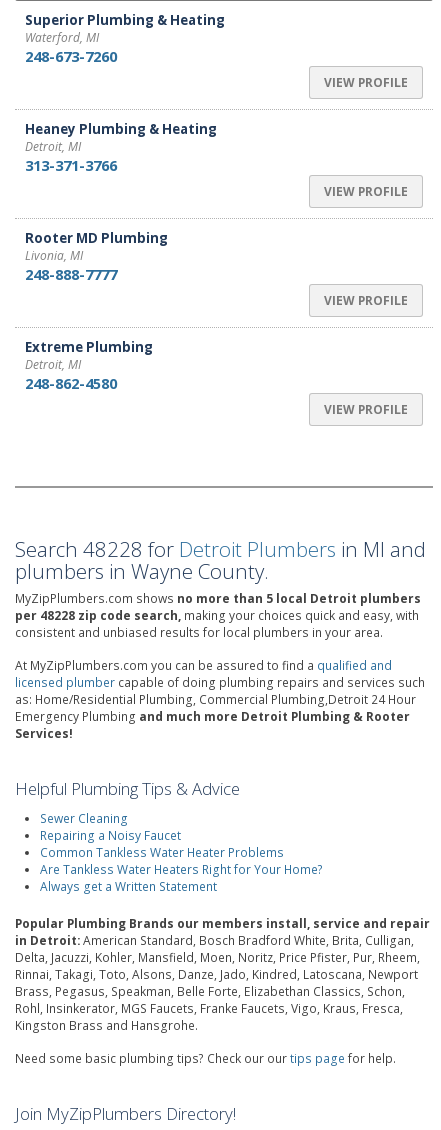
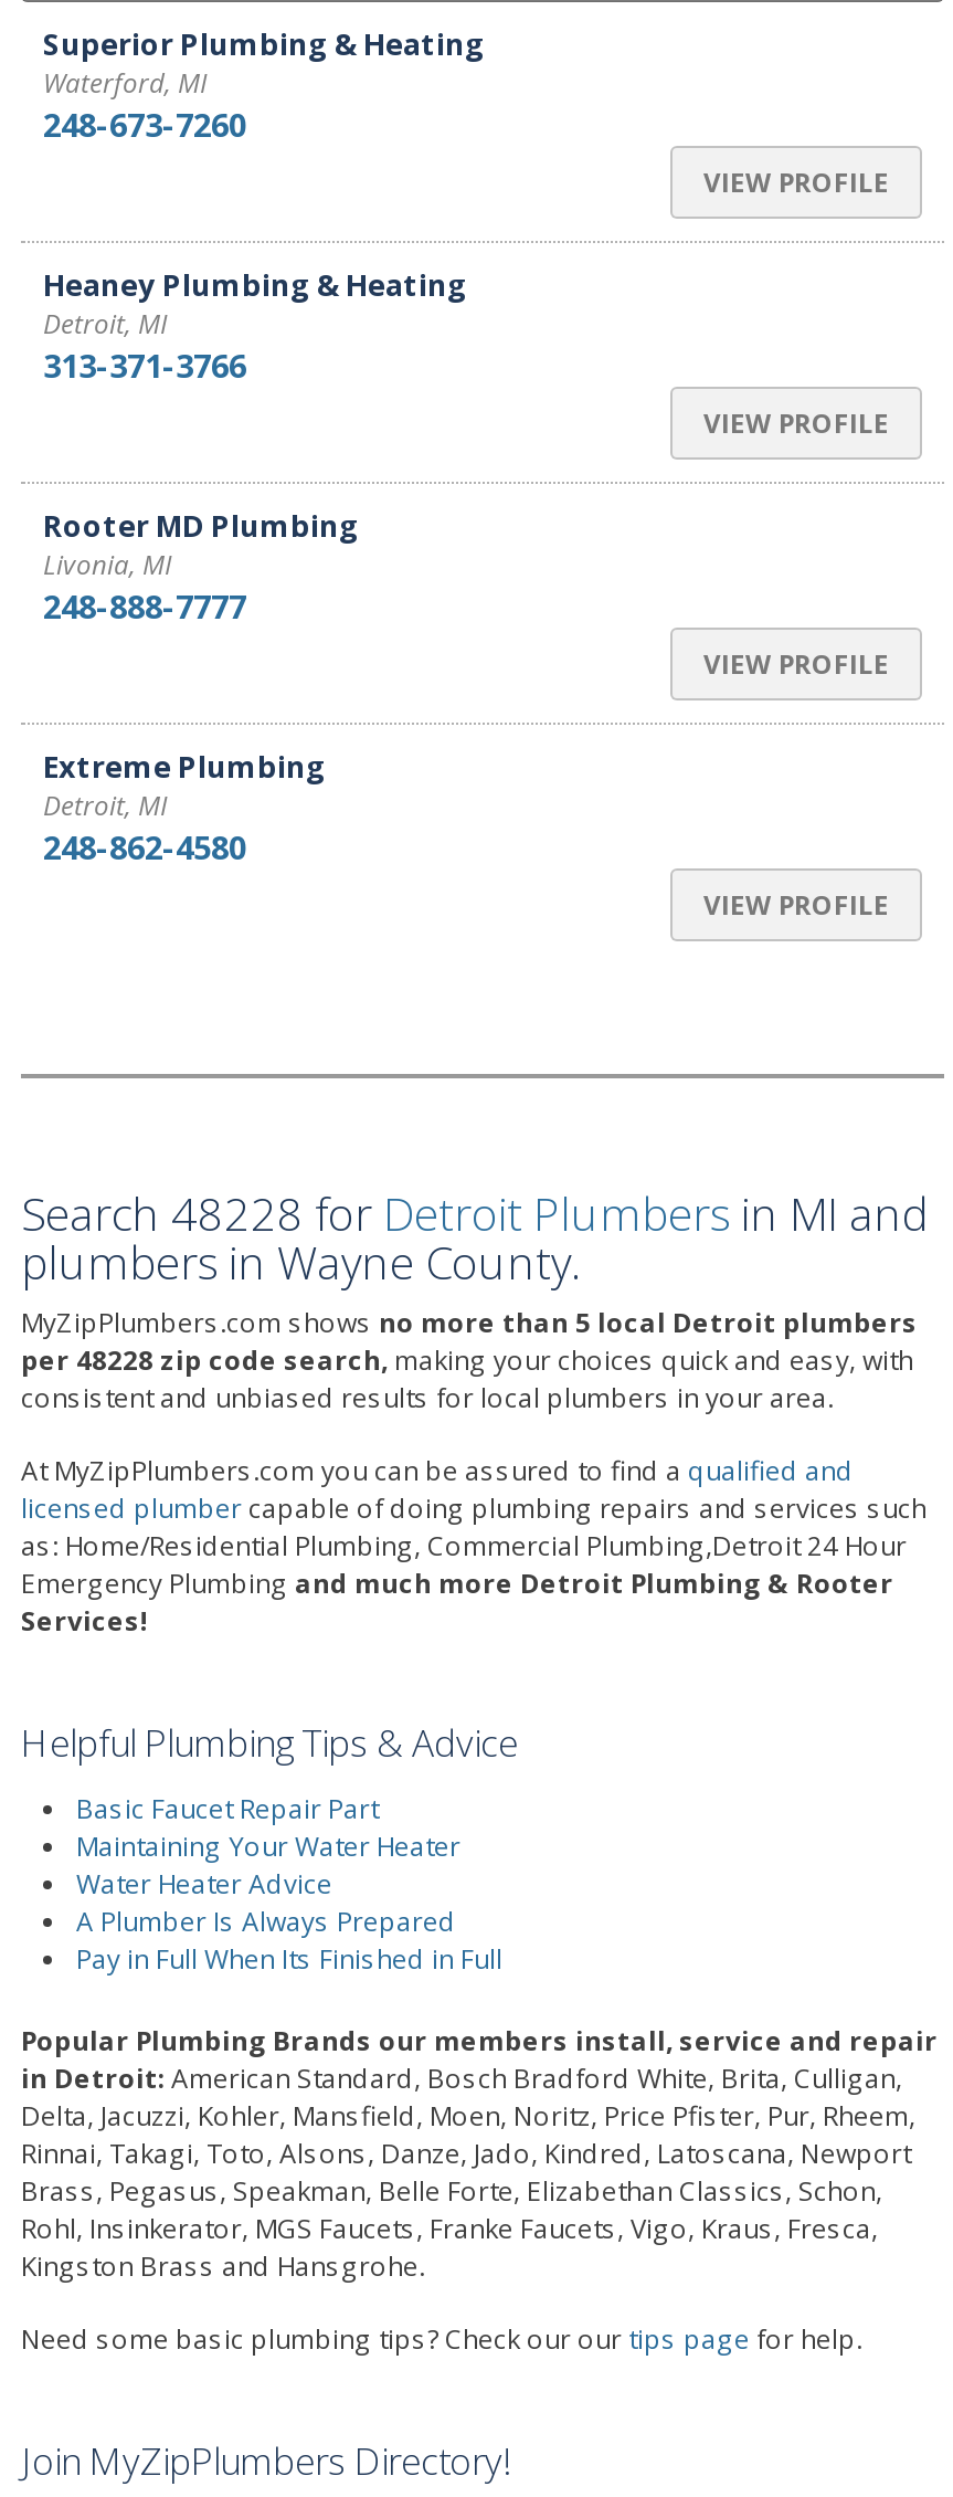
- Sewer Cleaning
- Repairing a Noisy Faucet
- Common Tankless Water Heater Problems
- Are Tankless Water Heaters Right for Your Home?
- Always get a Written Statement
+ Basic Faucet Repair Part
+ Maintaining Your Water Heater
+ Water Heater Advice
+ A Plumber Is Always Prepared
+ Pay in Full When Its Finished in Full
